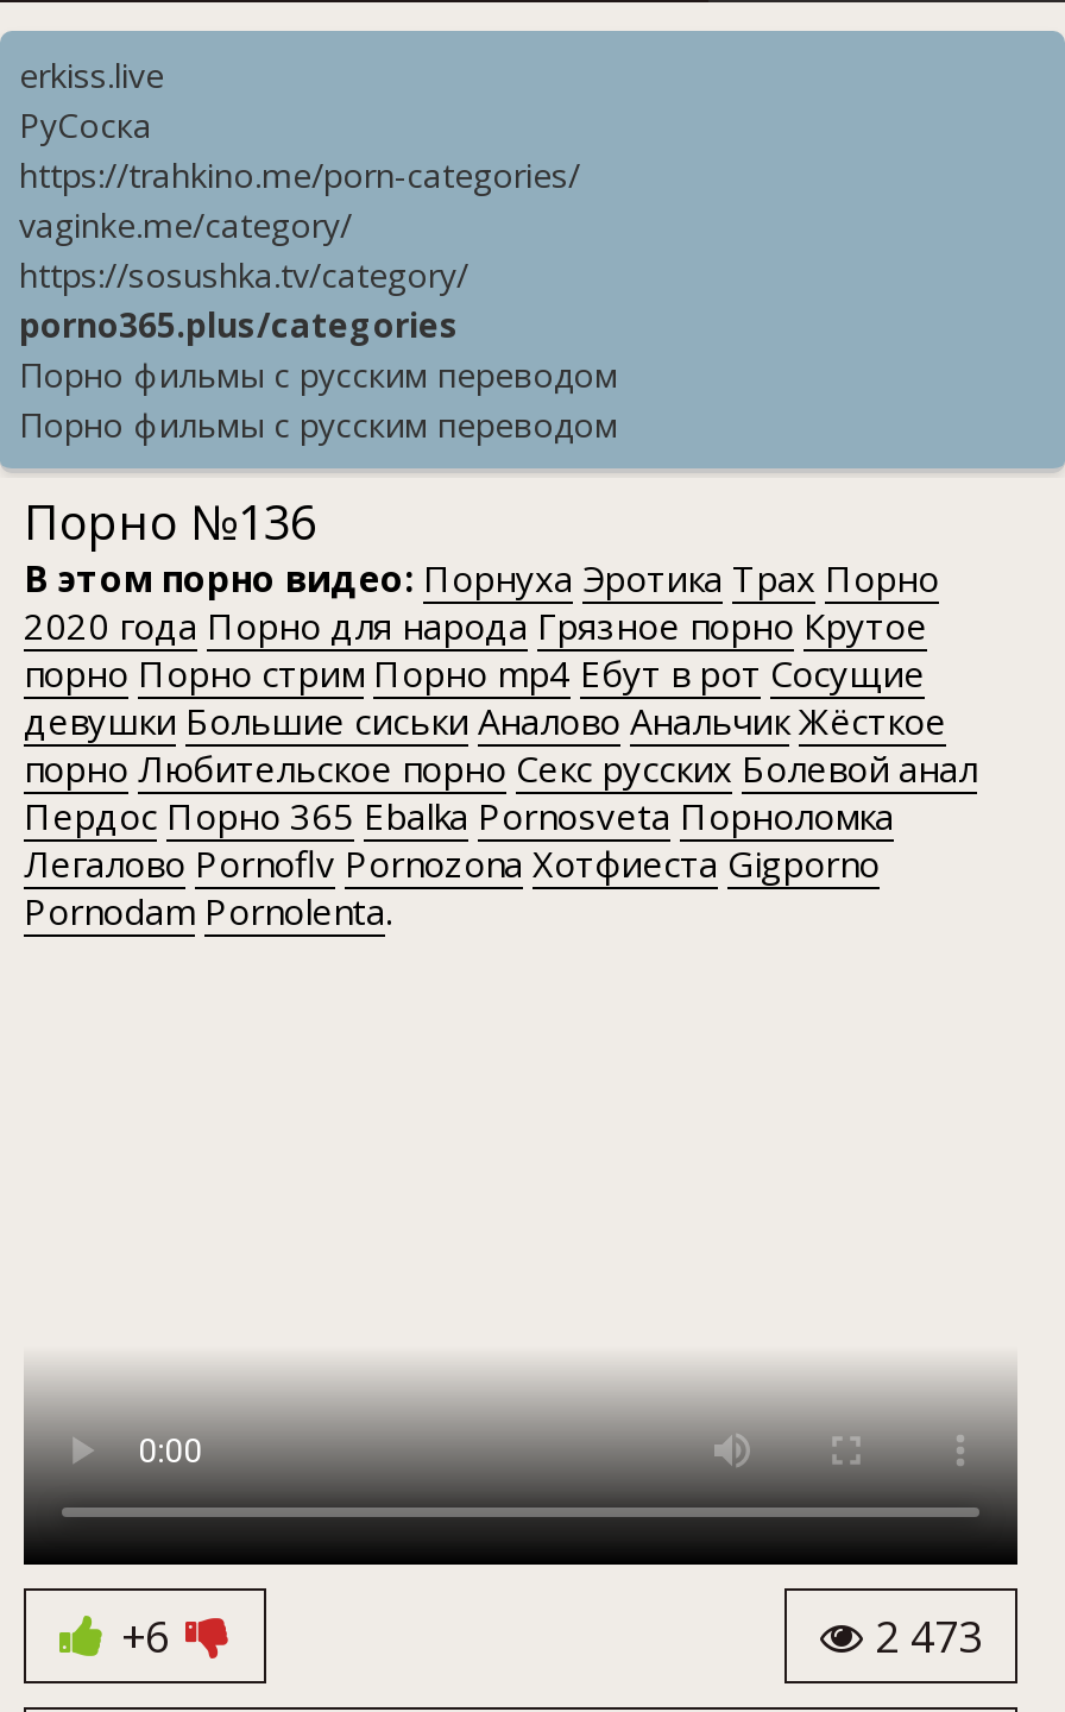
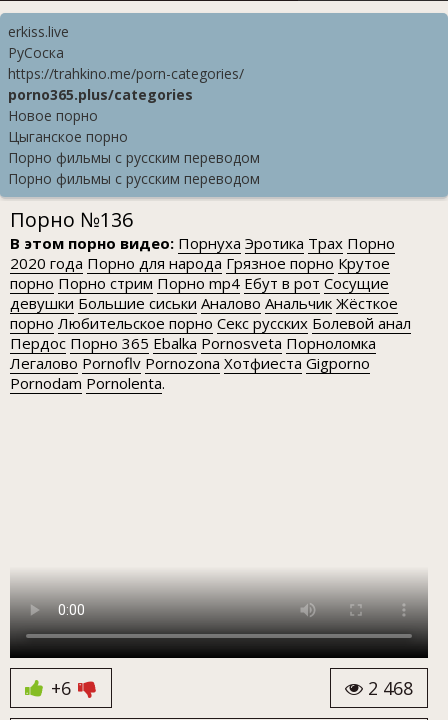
- vaginke.me/category/
- https://sosushka.tv/category/

moved up: porno365.plus/categories

+ Новое порно
+ Цыганское порно

- 2 473
+ 2 468
